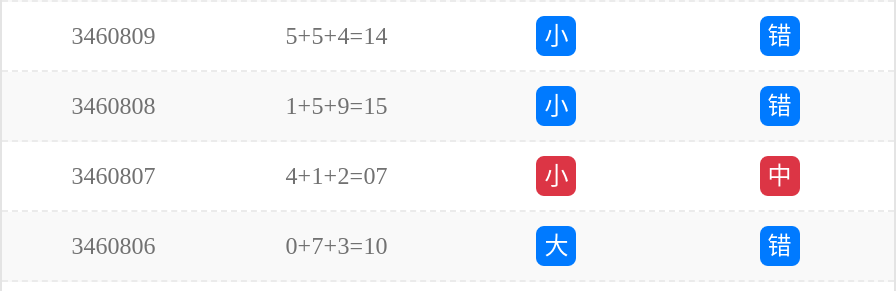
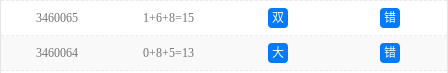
- 3460809
- 5+5+4=14
- 小
+ 3460065
+ 1+6+8=15
+ 双

- 3460808
- 1+5+9=15
- 小
- 错
- 3460807
- 4+1+2=07
- 小
- 中
- 3460806
- 0+7+3=10
+ 3460064
+ 0+8+5=13
